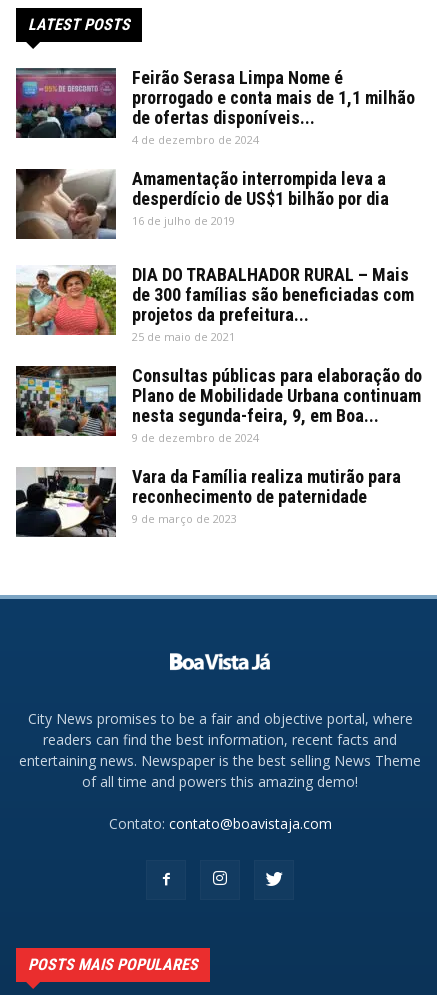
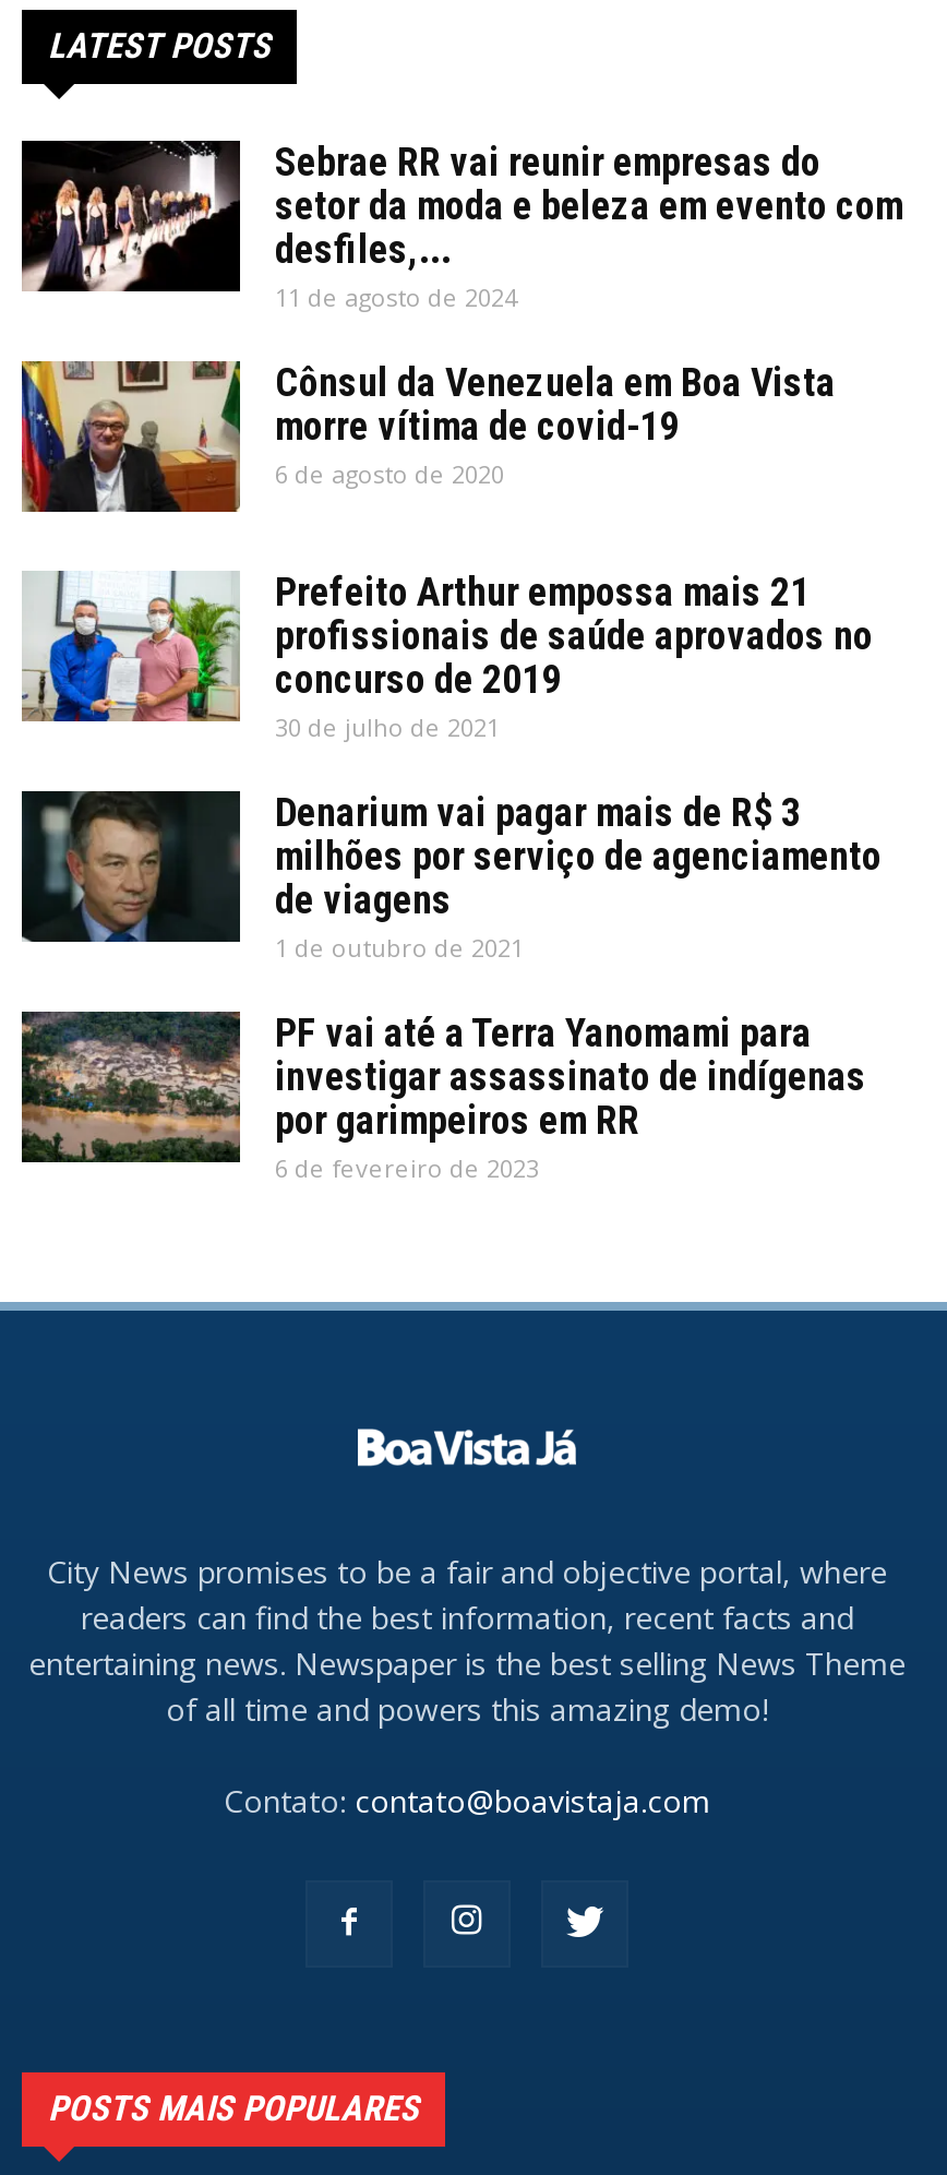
- [image]
- Feirão Serasa Limpa Nome é
- prorrogado e conta mais de 1,1 milhão
- de ofertas disponíveis...
- 4 de dezembro de 2024
+ [image]
+ Sebrae RR vai reunir empresas do
+ setor da moda e beleza em evento com
+ desfiles,...
+ 11 de agosto de 2024

- [image]
- Amamentação interrompida leva a
- desperdício de US$1 bilhão por dia
- 16 de julho de 2019
+ [image]
+ Cônsul da Venezuela em Boa Vista
+ morre vítima de covid-19
+ 6 de agosto de 2020

- [image]
- DIA DO TRABALHADOR RURAL – Mais
- de 300 famílias são beneficiadas com
- projetos da prefeitura...
- 25 de maio de 2021
+ [image]
+ Prefeito Arthur empossa mais 21
+ profissionais de saúde aprovados no
+ concurso de 2019
+ 30 de julho de 2021

- [image]
- Consultas públicas para elaboração do
- Plano de Mobilidade Urbana continuam
- nesta segunda-feira, 9, em Boa...
- 9 de dezembro de 2024
+ [image]
+ Denarium vai pagar mais de R$ 3
+ milhões por serviço de agenciamento
+ de viagens
+ 1 de outubro de 2021

- [image]
- Vara da Família realiza mutirão para
- reconhecimento de paternidade
- 9 de março de 2023
+ [image]
+ PF vai até a Terra Yanomami para
+ investigar assassinato de indígenas
+ por garimpeiros em RR
+ 6 de fevereiro de 2023
